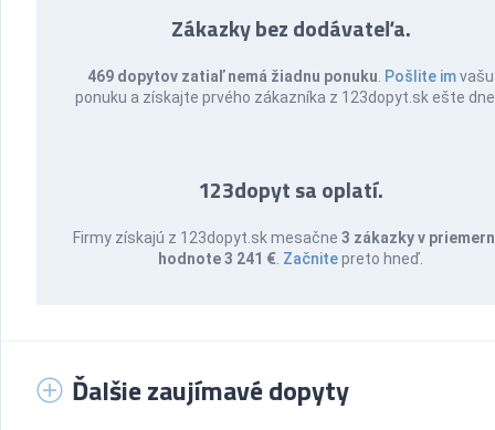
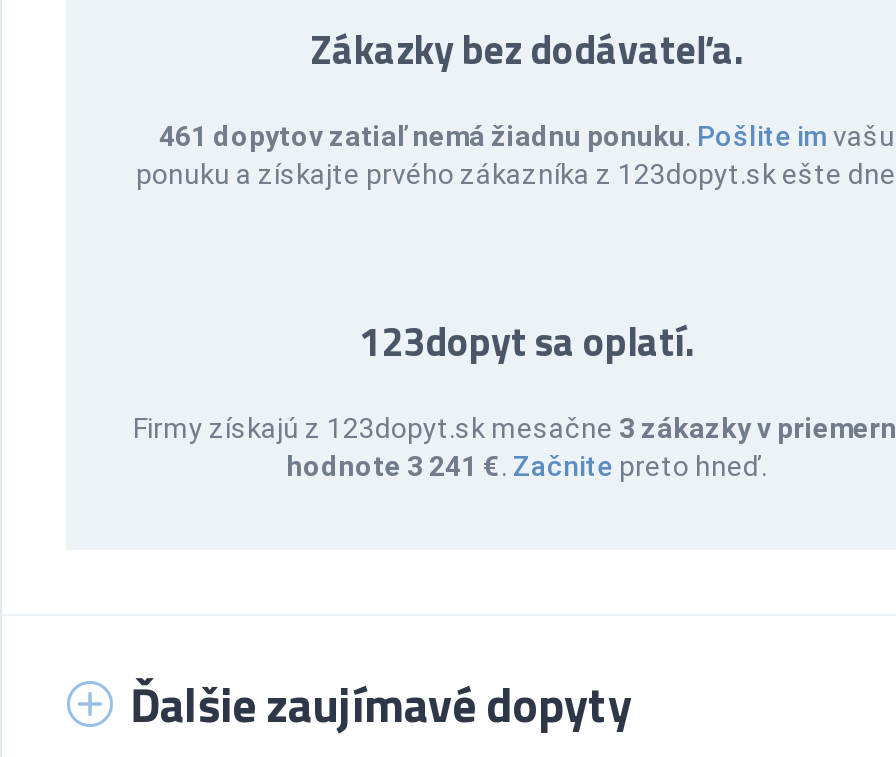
- 469 dopytov zatiaľ nemá žiadnu ponuku. Pošlite im vašu
+ 461 dopytov zatiaľ nemá žiadnu ponuku. Pošlite im vašu
